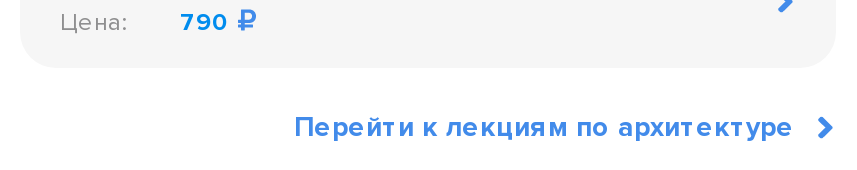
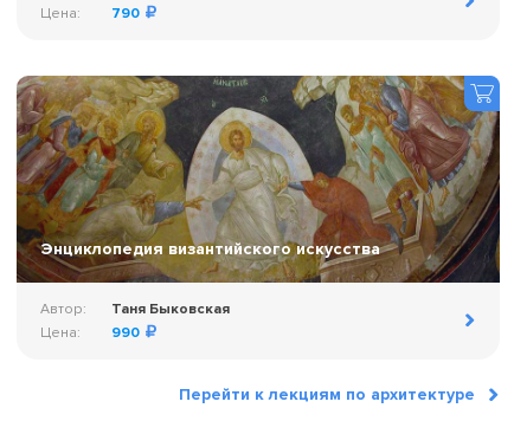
+ [image]
+ Энциклопедия византийского искусства
+ Автор:
+ Таня Быковская
+ Цена:
+ 990
